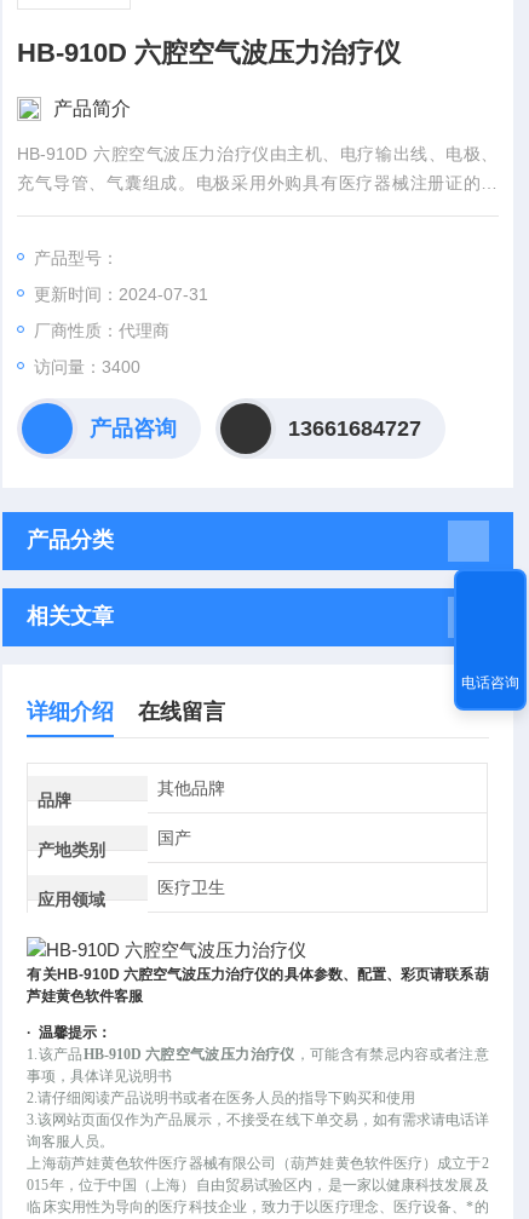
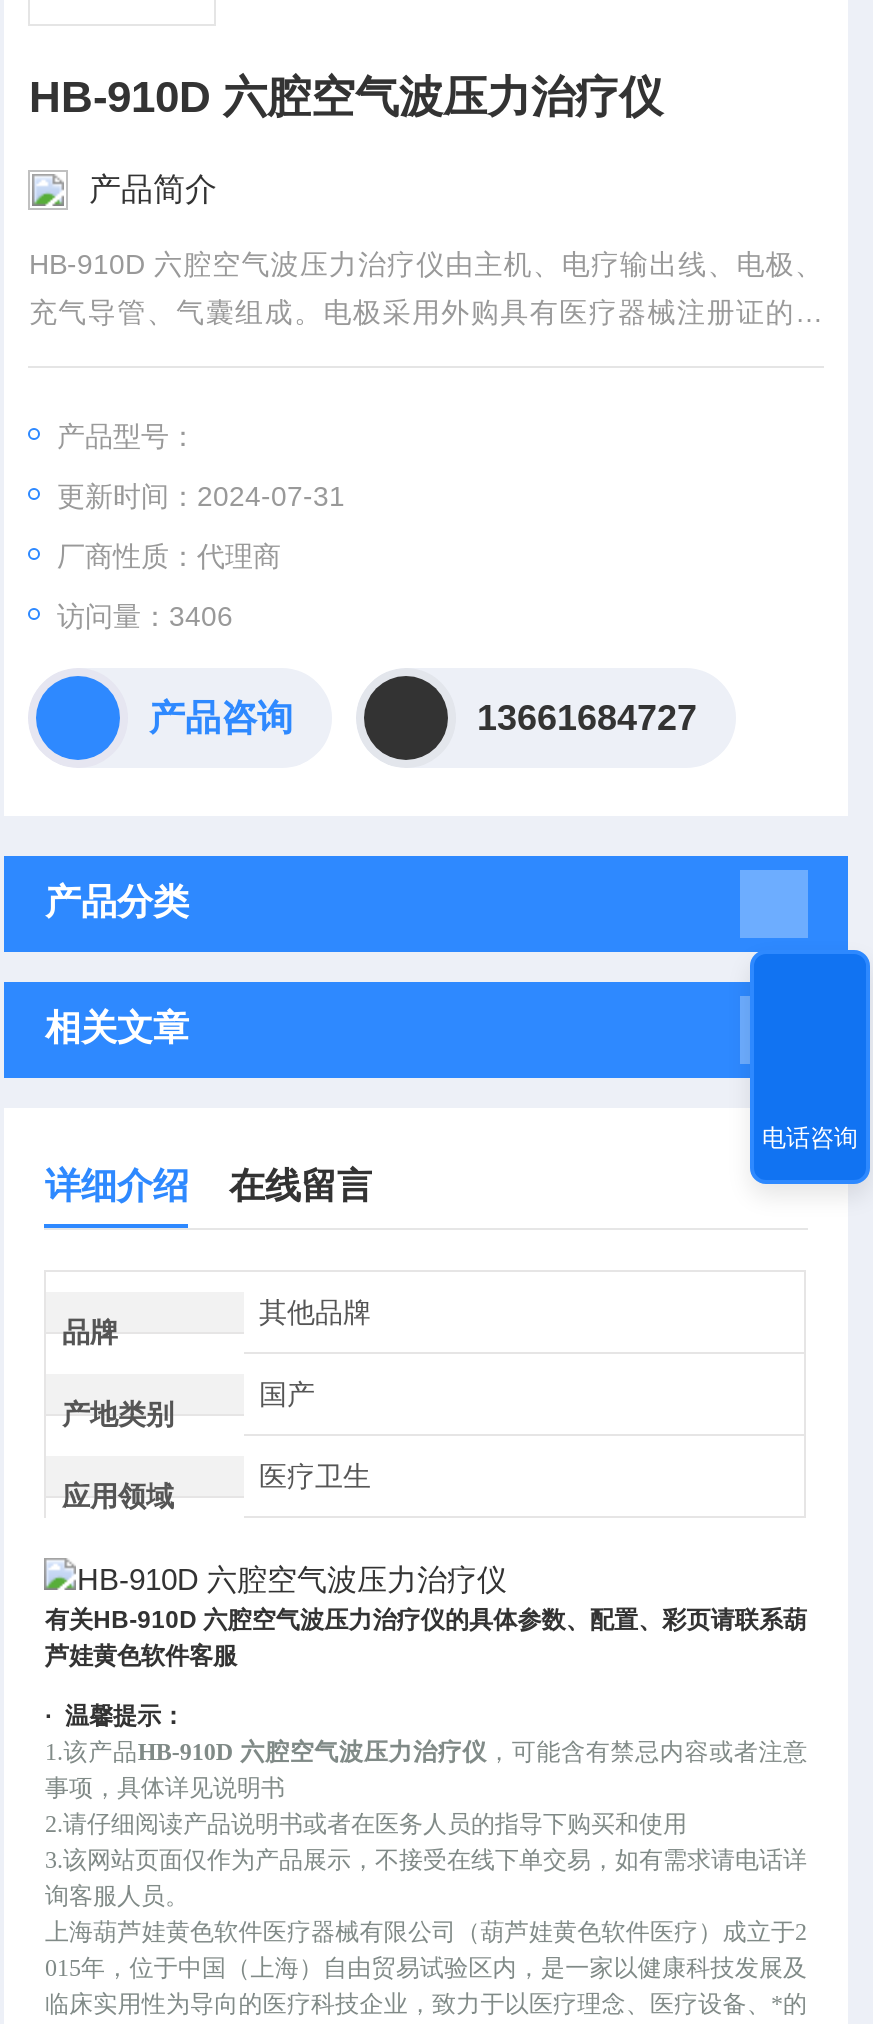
- 访问量：3400
+ 访问量：3406
